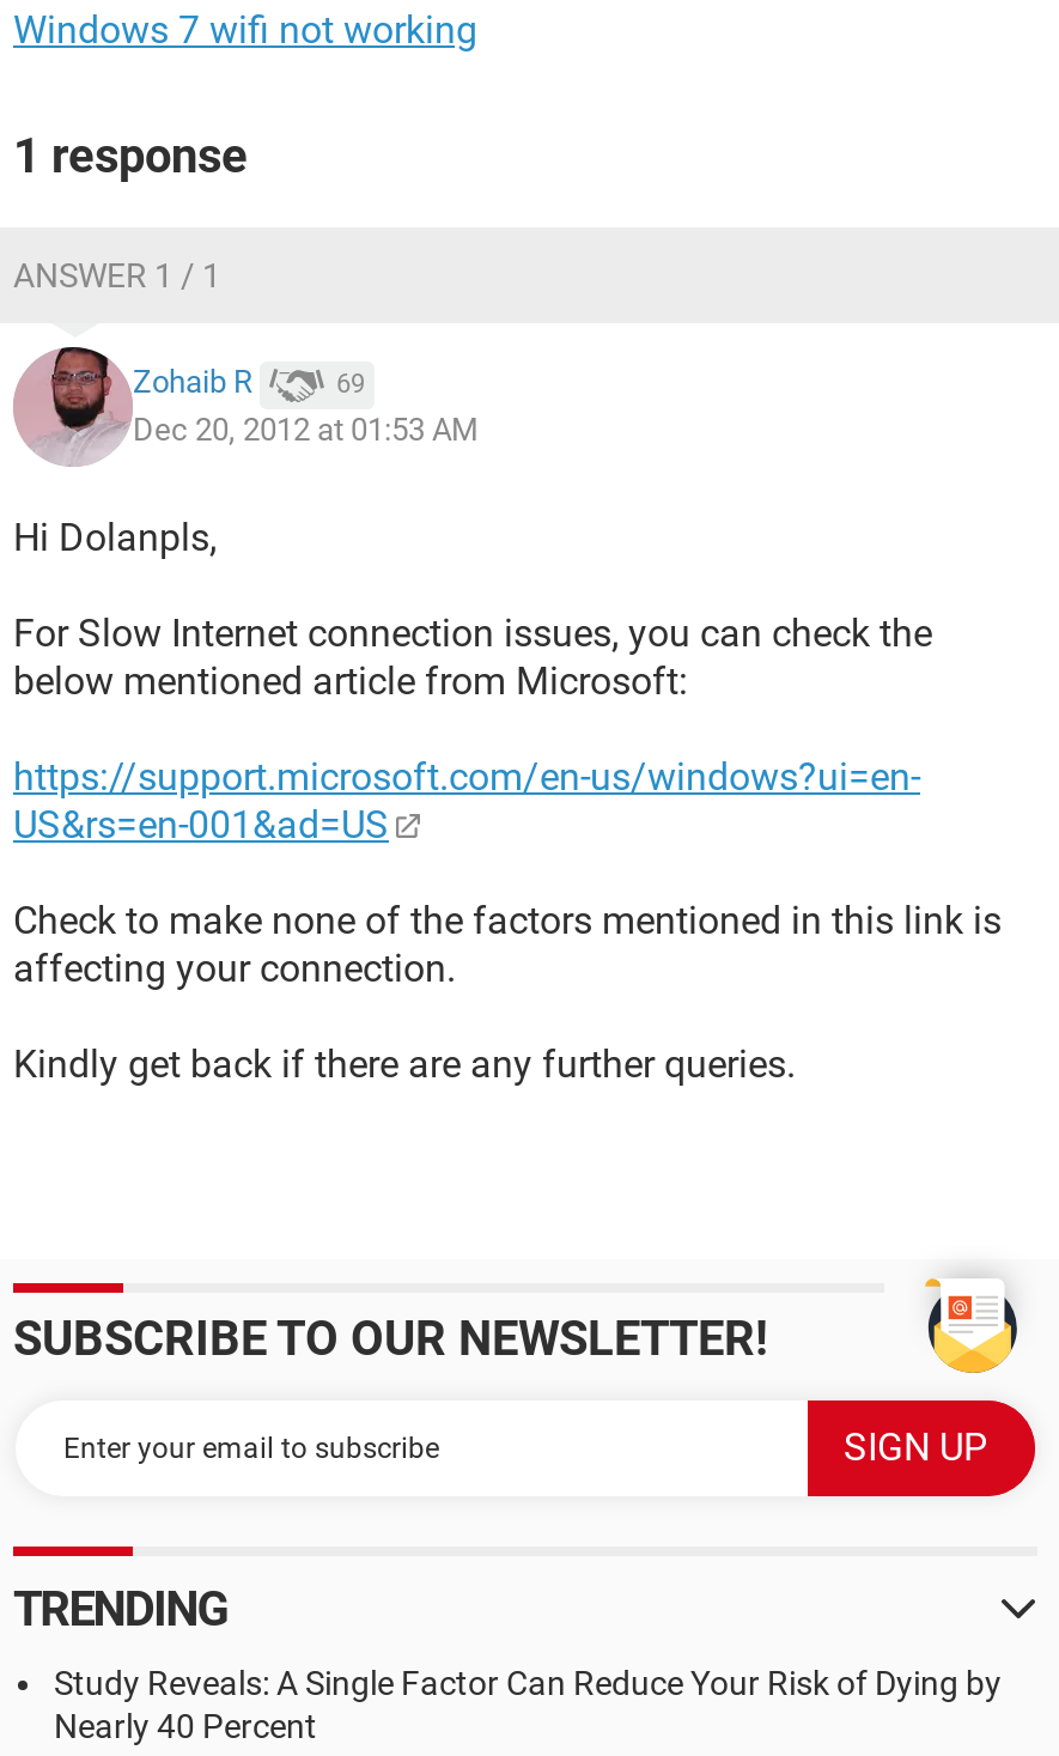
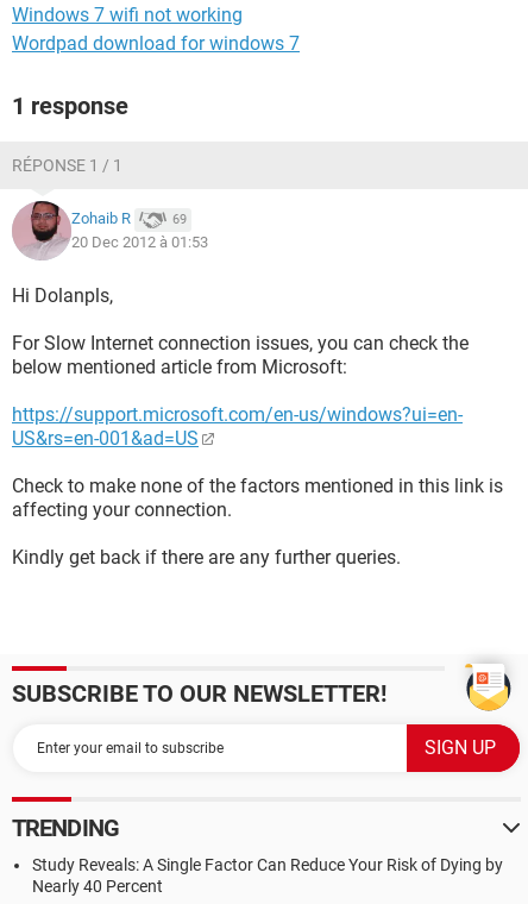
+ Wordpad download for windows 7

- ANSWER 1 / 1
+ RÉPONSE 1 / 1

- Dec 20, 2012 at 01:53 AM
+ 20 Dec 2012 à 01:53
